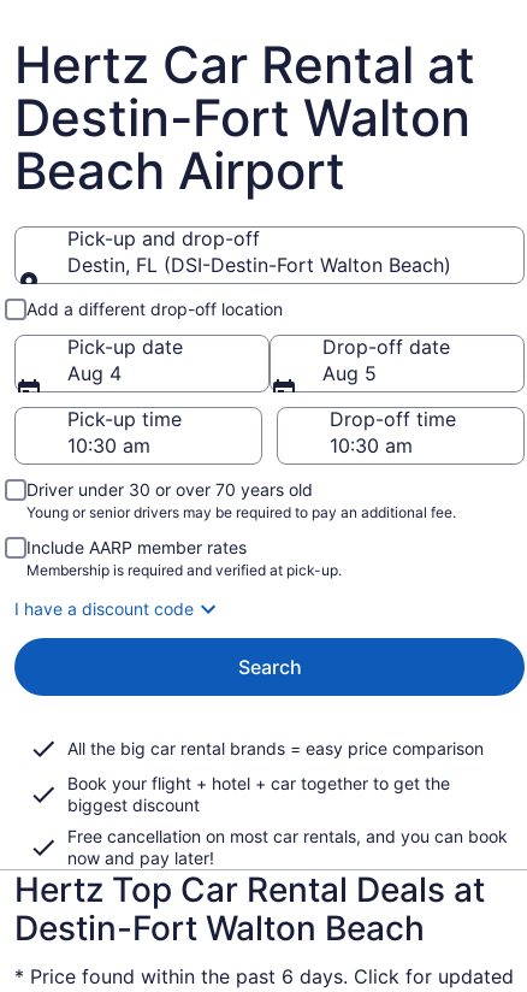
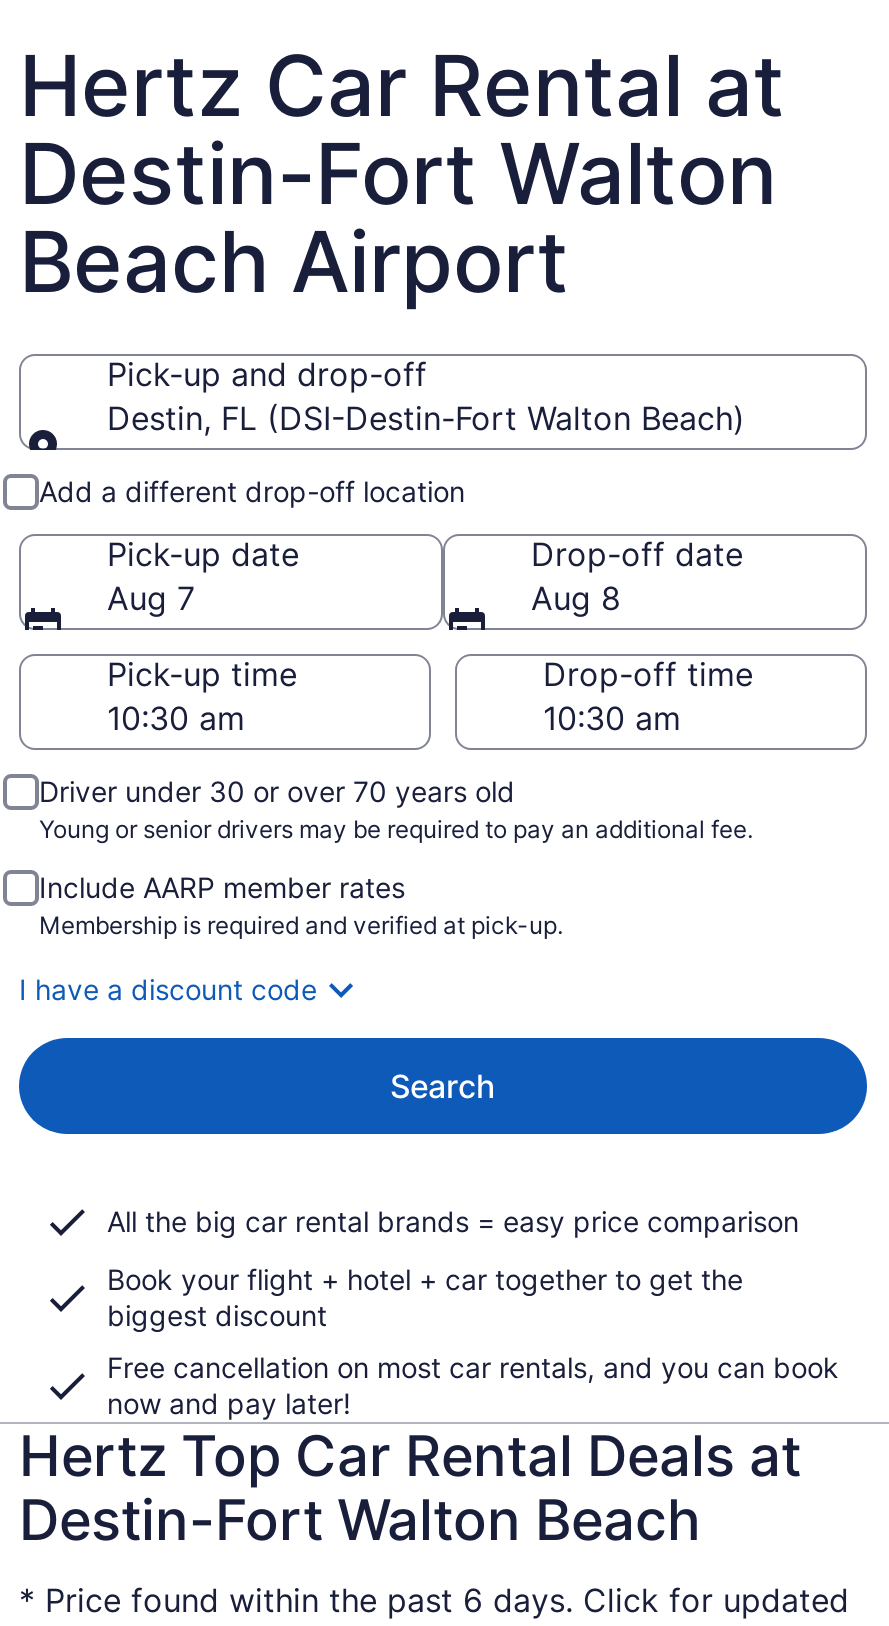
- Aug 4
+ Aug 7

- Aug 5
+ Aug 8
